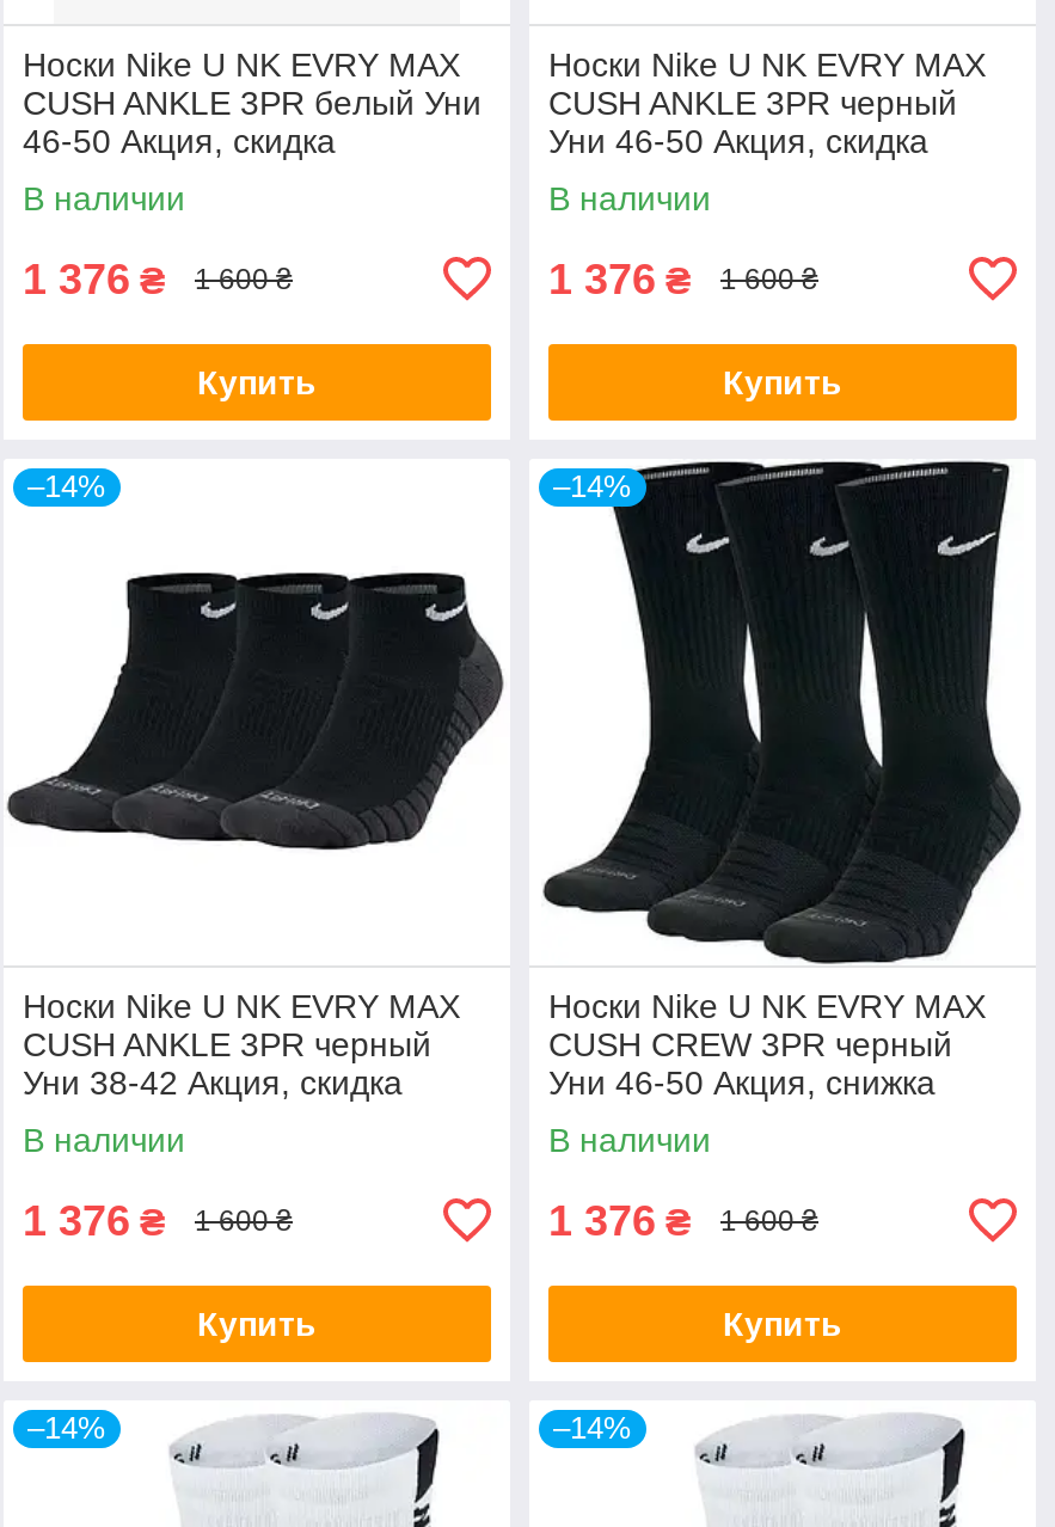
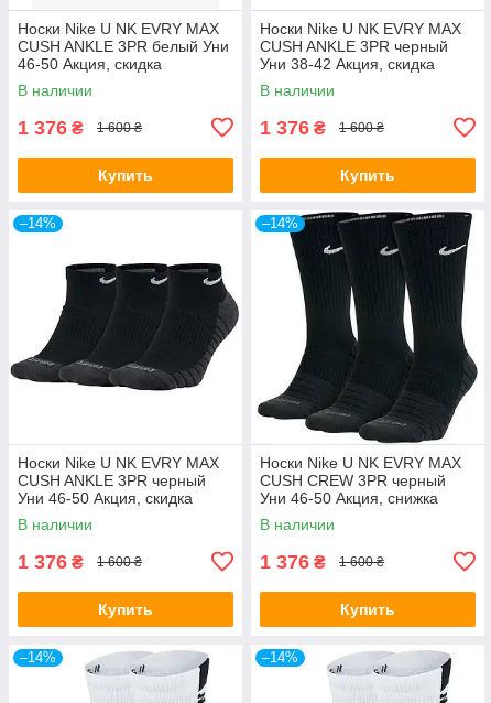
moved down: Уни 46-50 Акция, скидка

moved up: Уни 38-42 Акция, скидка
